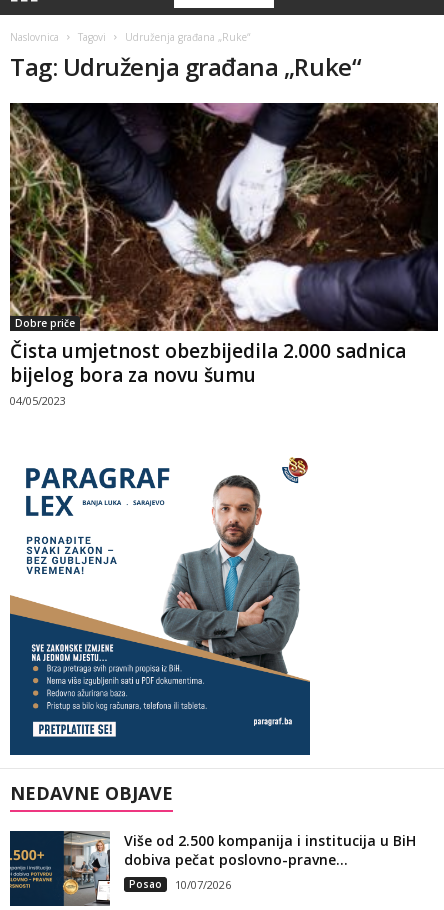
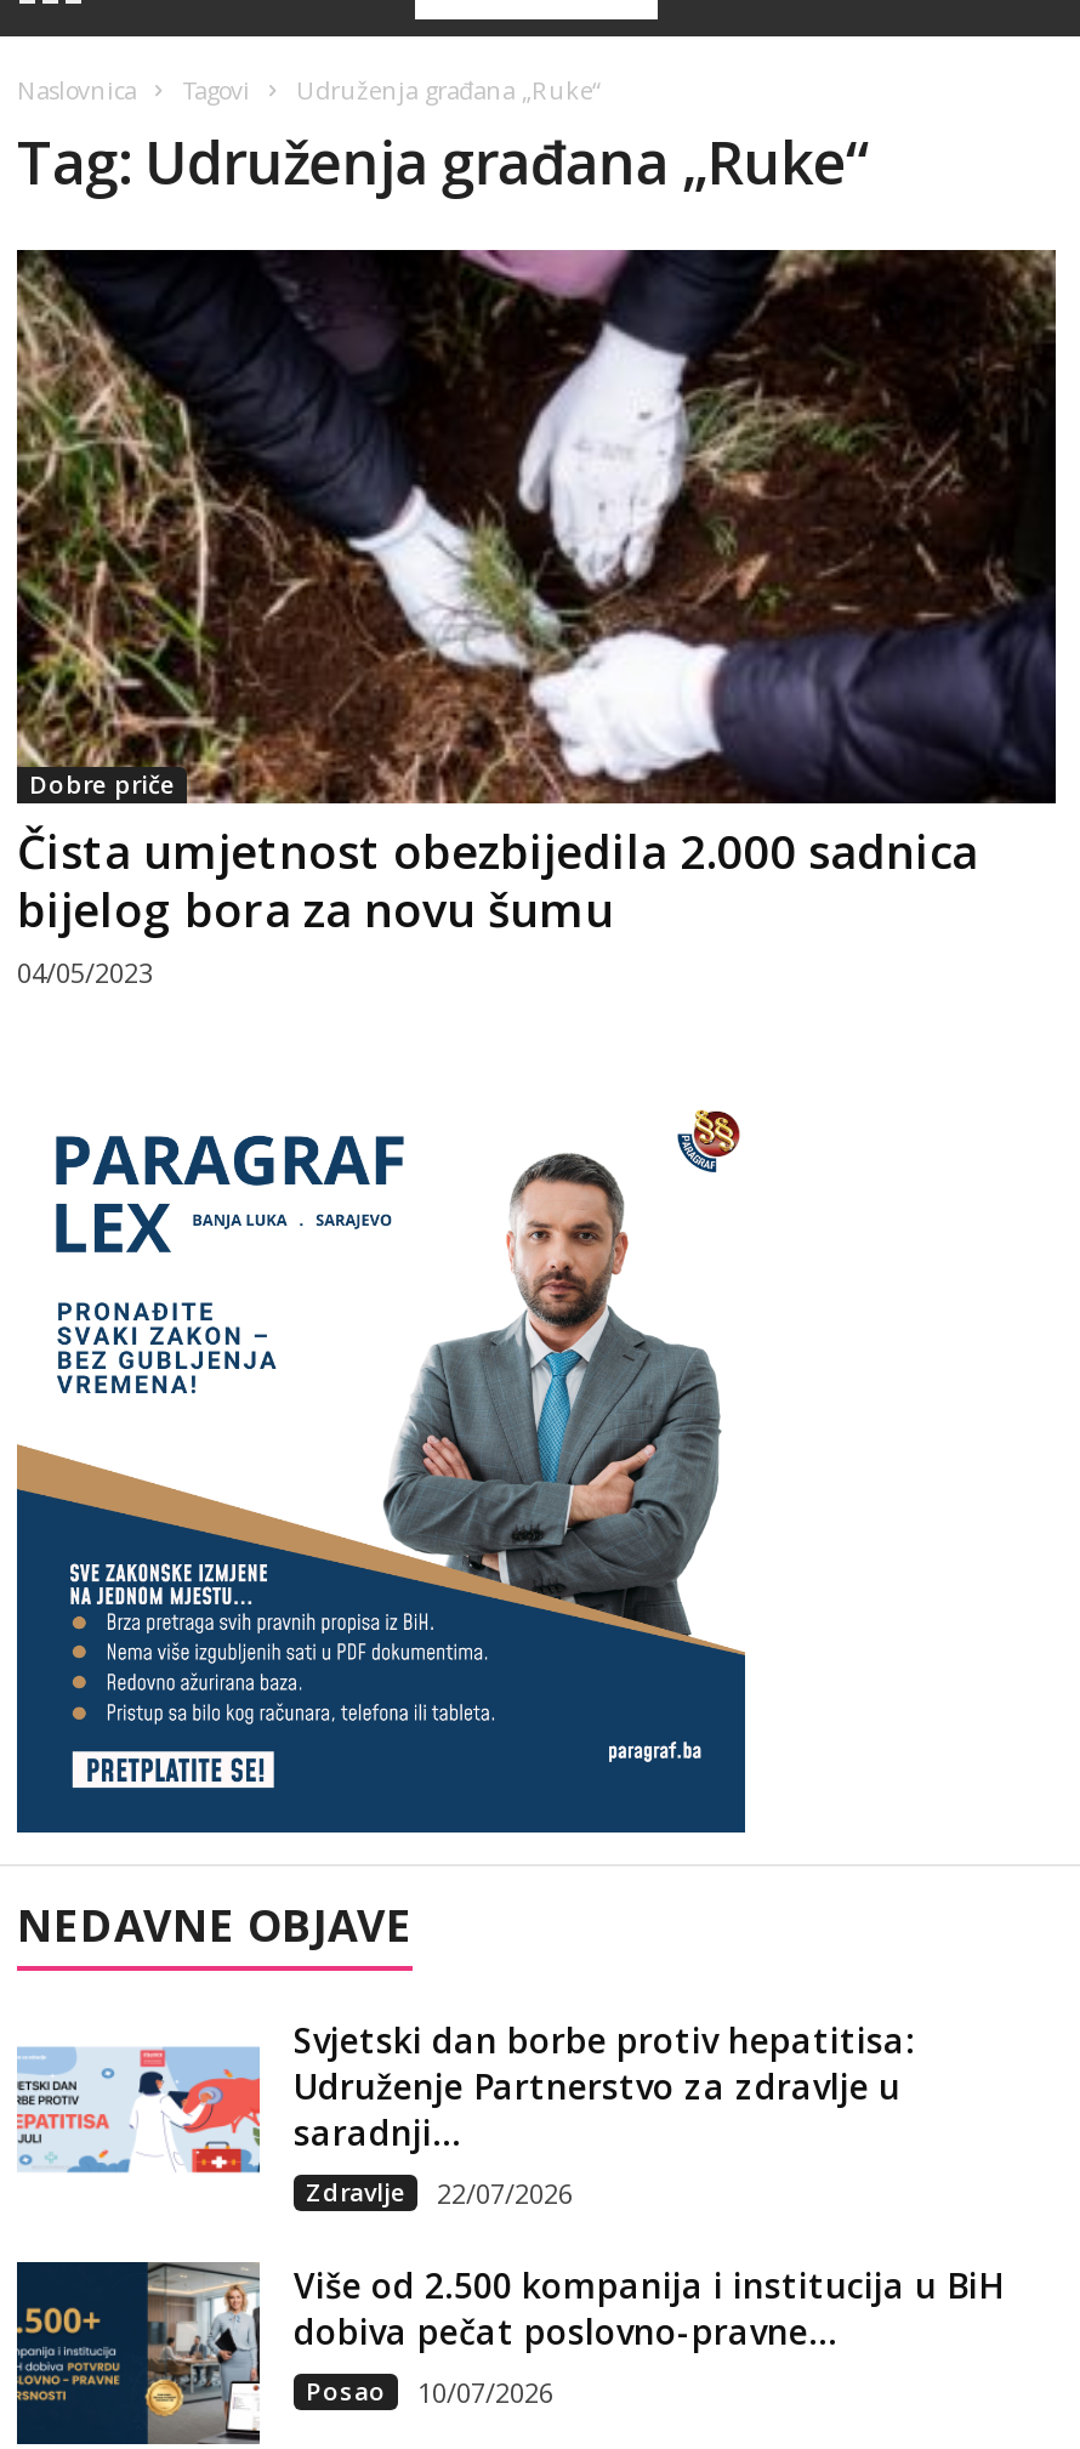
+ [image]
+ Svjetski dan borbe protiv hepatitisa:
+ Udruženje Partnerstvo za zdravlje u
+ saradnji...
+ Zdravlje
+ 22/07/2026
